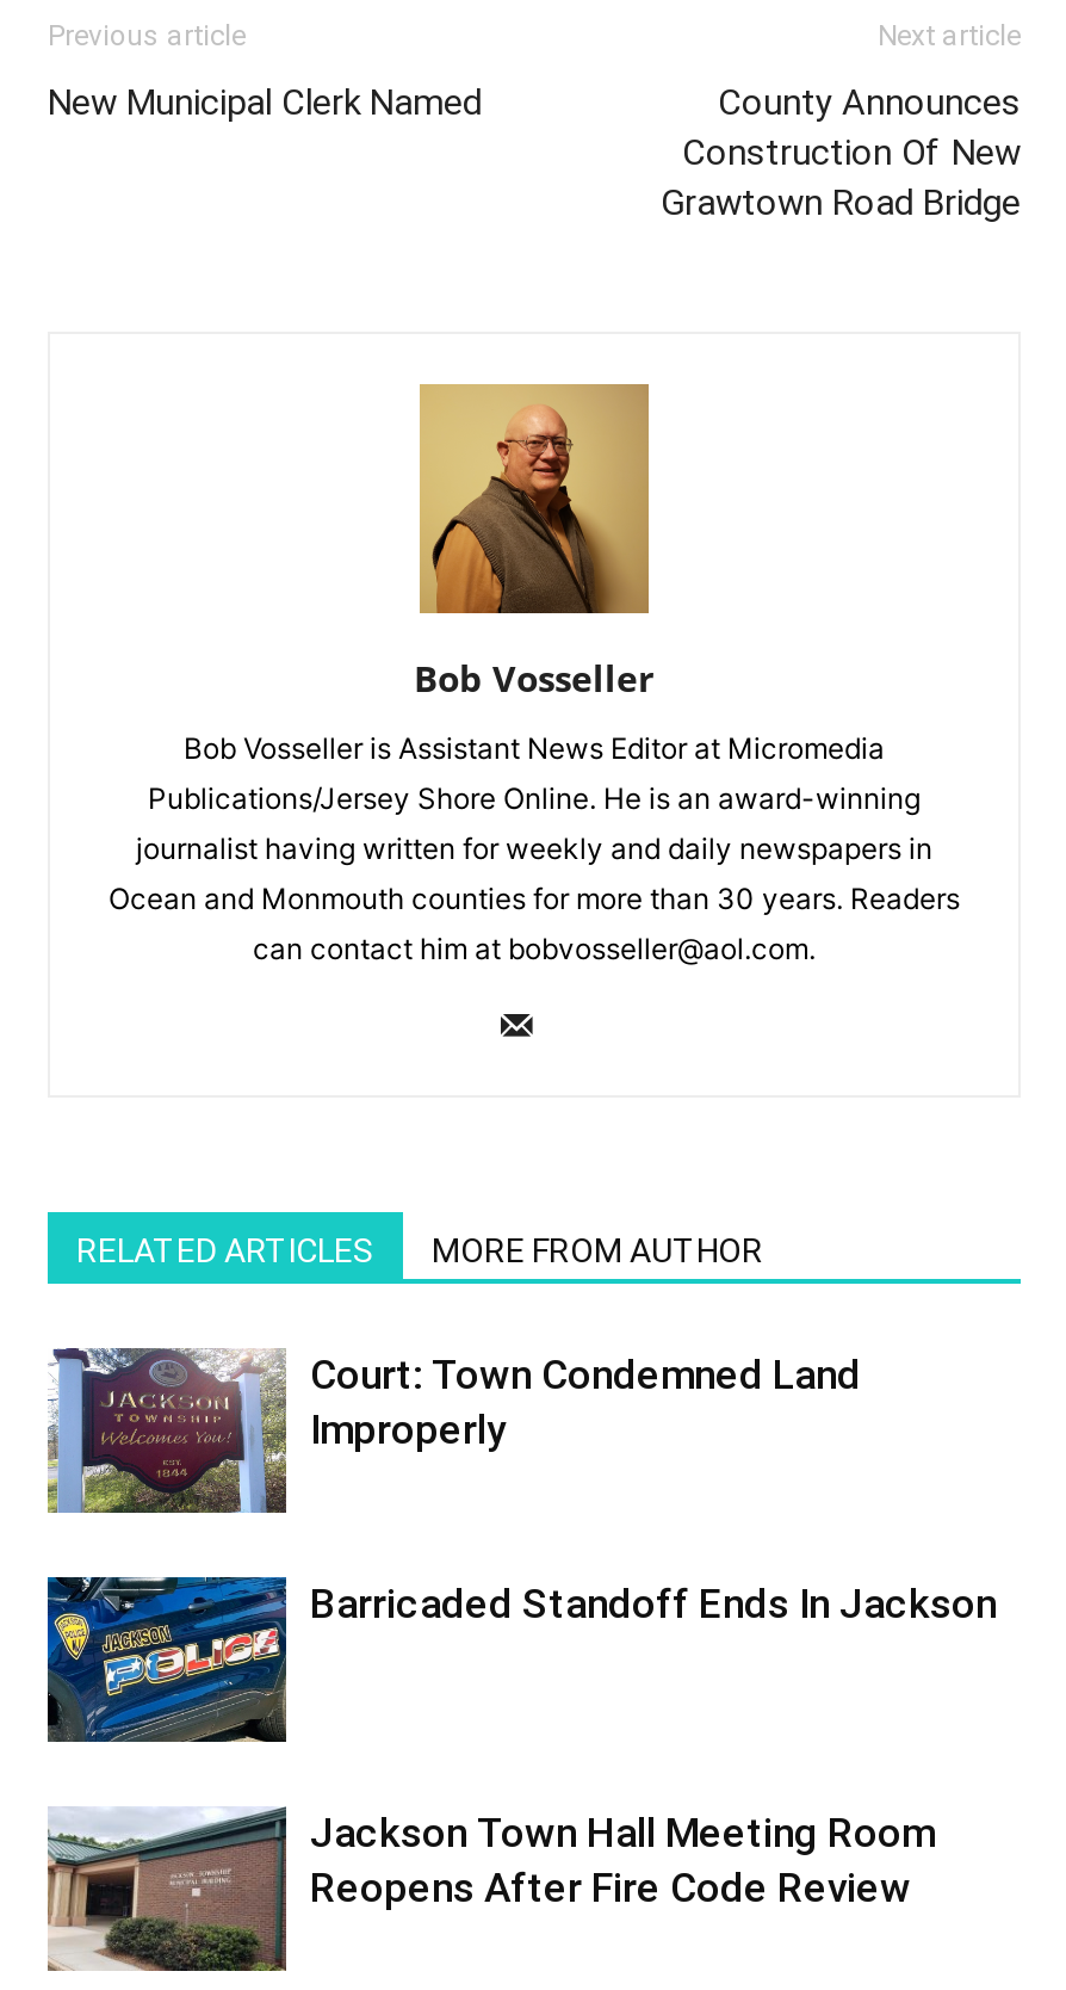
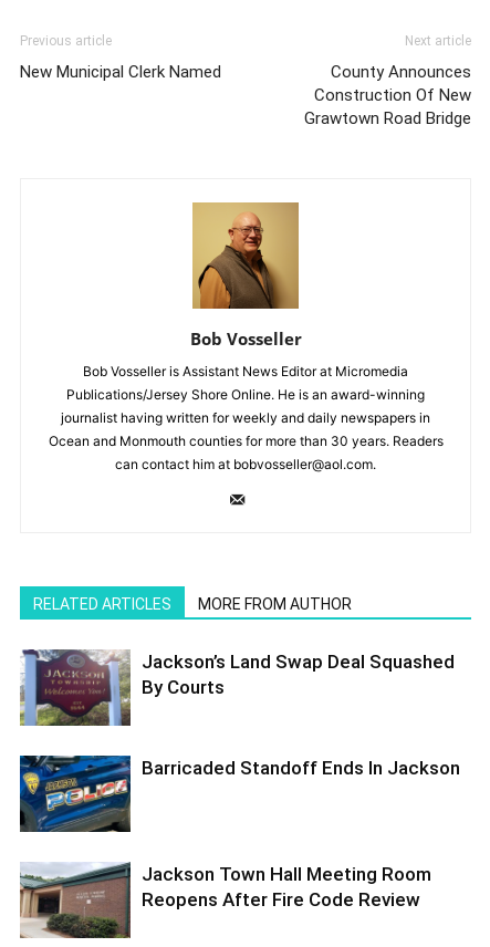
- Court: Town Condemned Land
- Improperly
+ Jackson’s Land Swap Deal Squashed
+ By Courts
